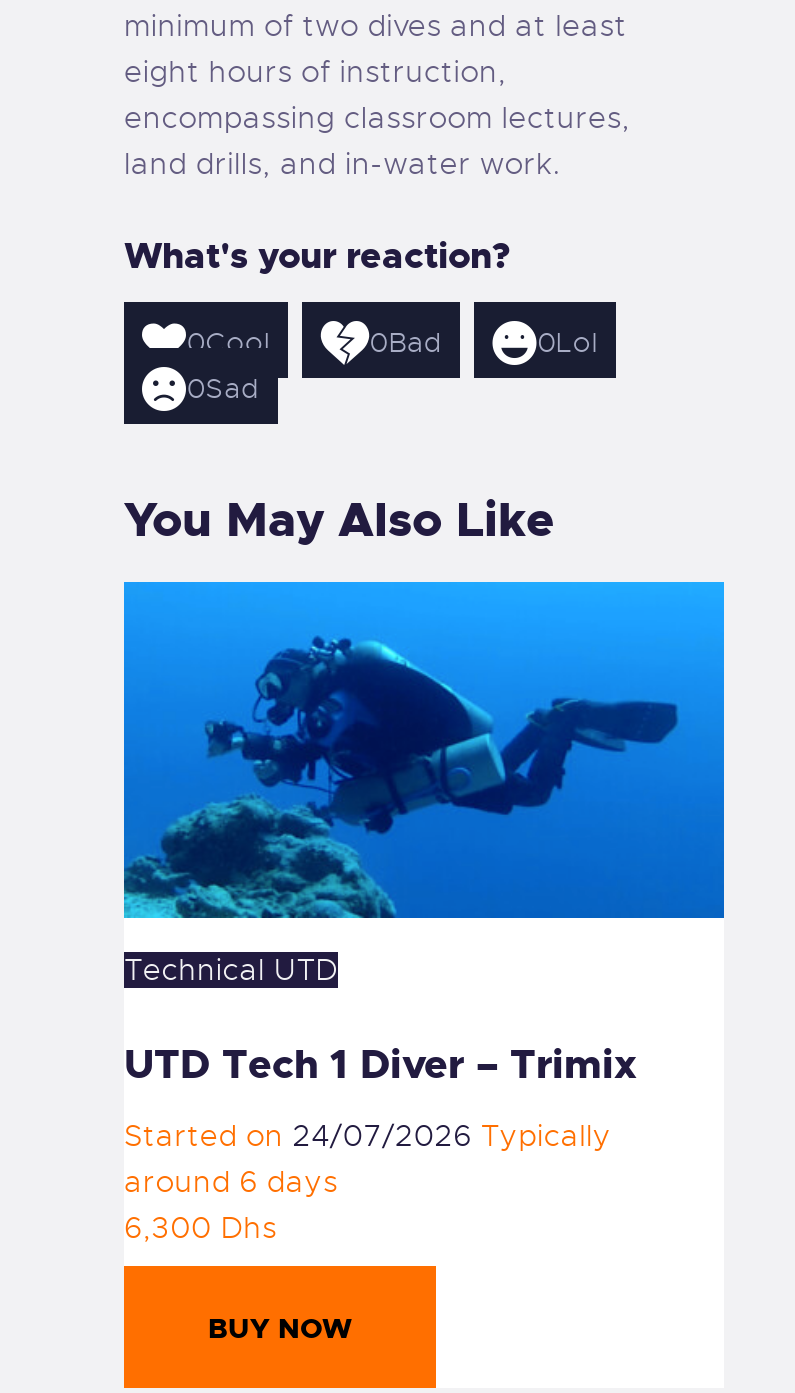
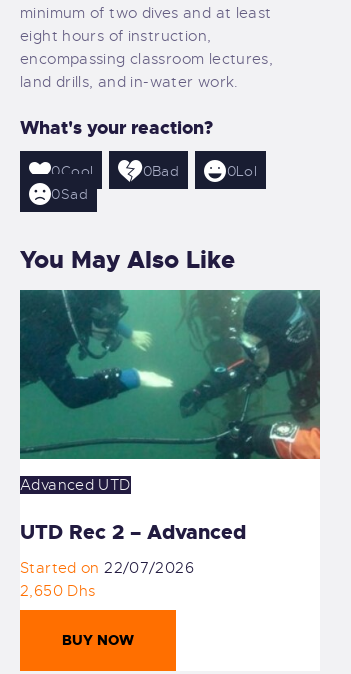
- [image]
- TechnicalUTD
+ [image]
+ AdvancedUTD

- UTD Tech 1 Diver – Trimix
+ UTD Rec 2 – Advanced

- Started on 24/07/2026 Typically
- around 6 days
- 6,300 Dhs
+ Started on 22/07/2026
+ 2,650 Dhs
